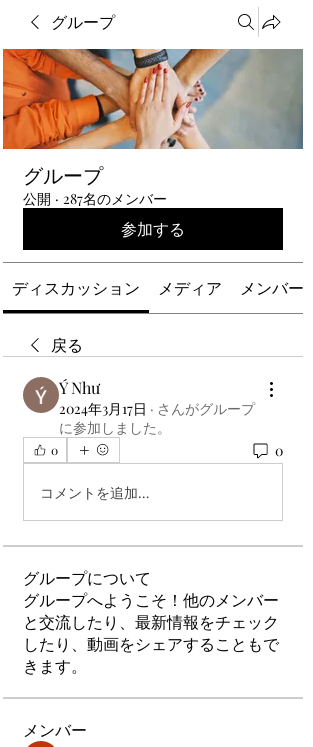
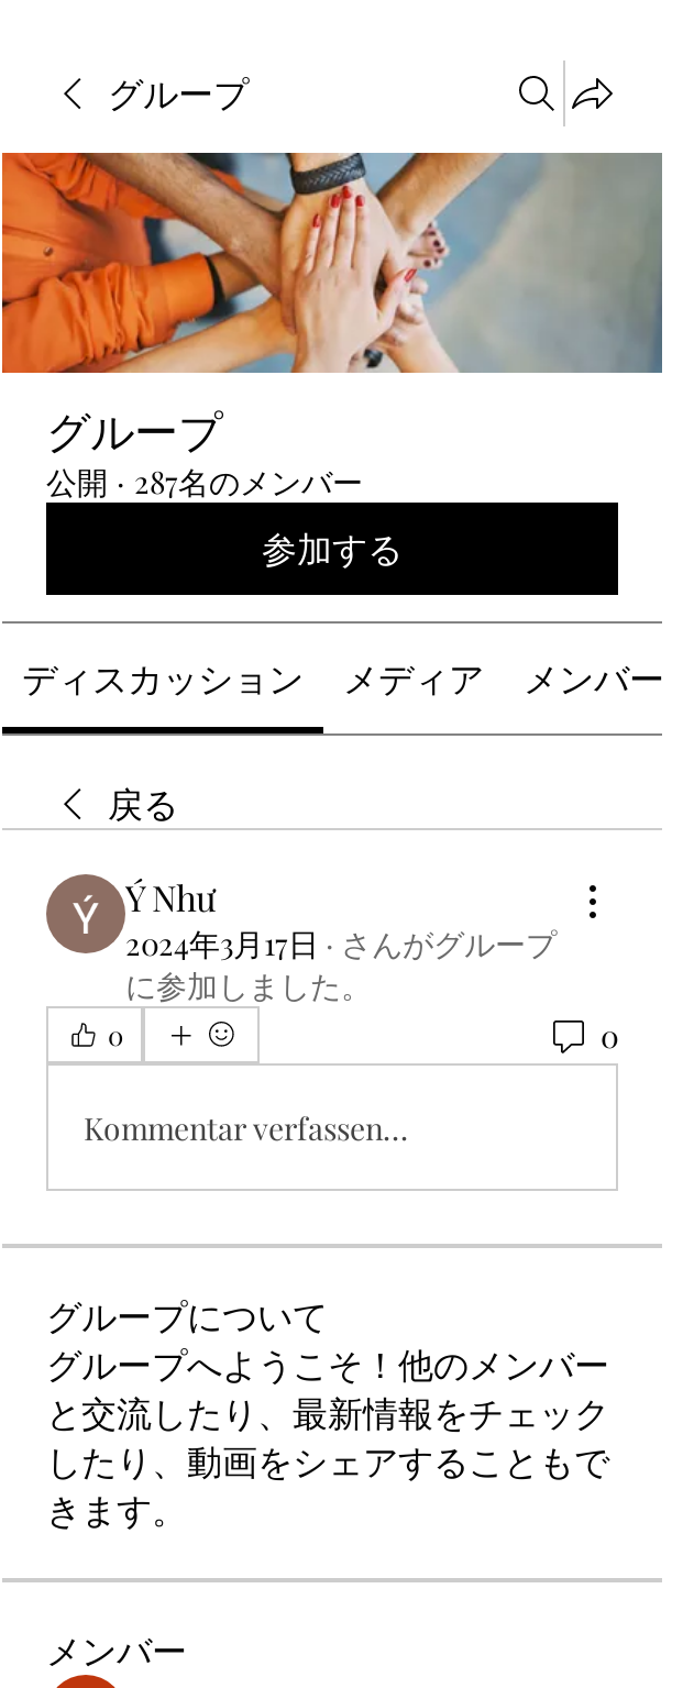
- コメントを追加…
+ Kommentar verfassen...
